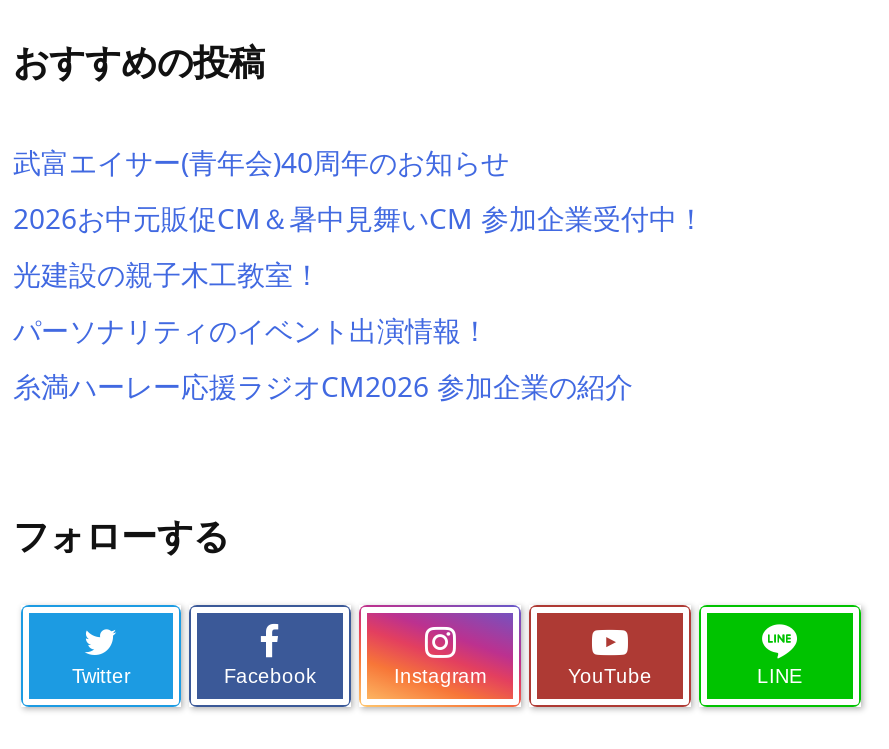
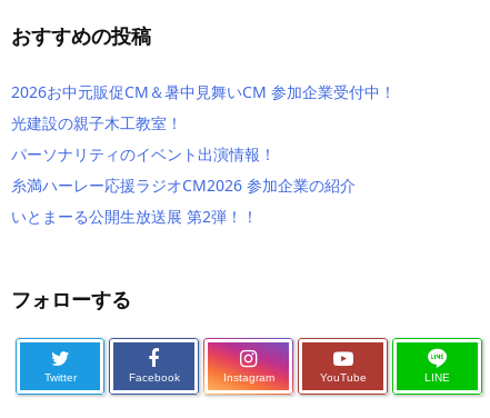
- 武富エイサー(青年会)40周年のお知らせ

moved up: 2026お中元販促CM＆暑中見舞いCM 参加企業受付中！ | 光建設の親子木工教室！ | パーソナリティのイベント出演情報！ | 糸満ハーレー応援ラジオCM2026 参加企業の紹介

+ いとまーる公開生放送展 第2弾！！
